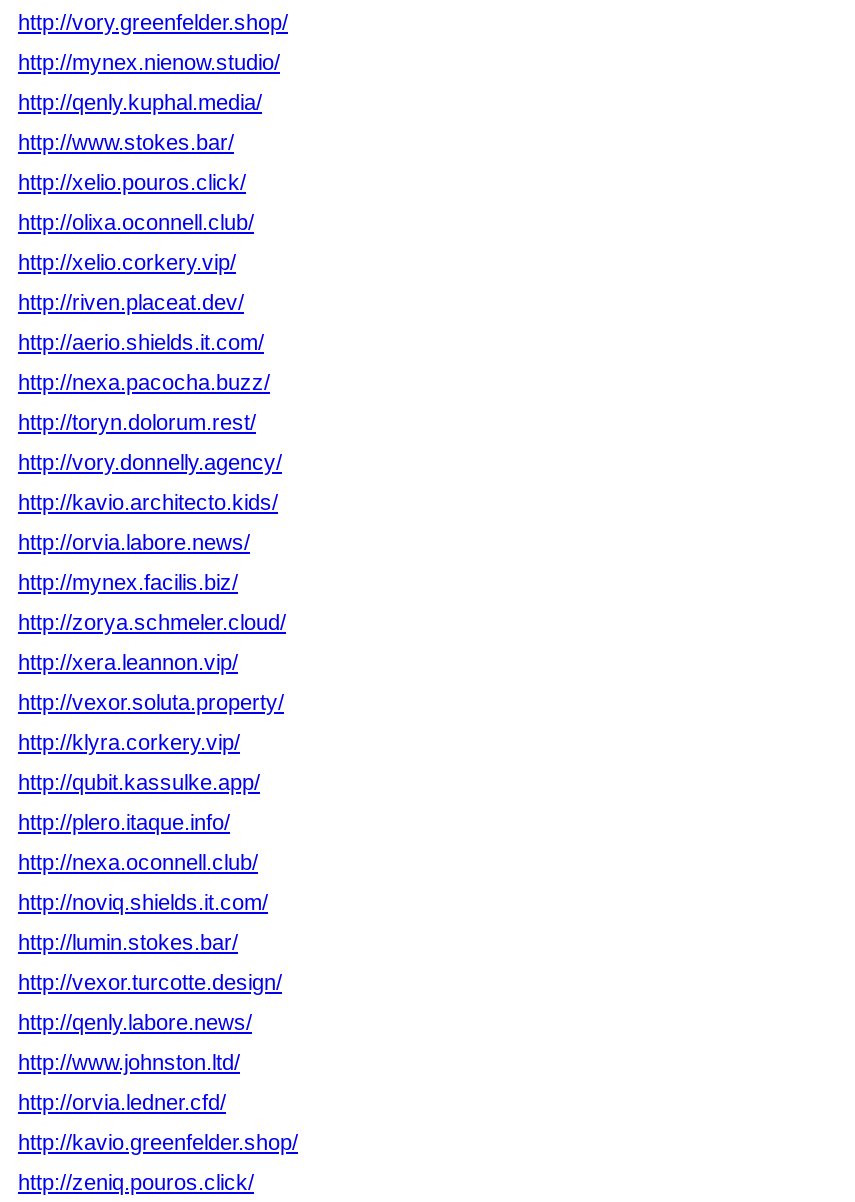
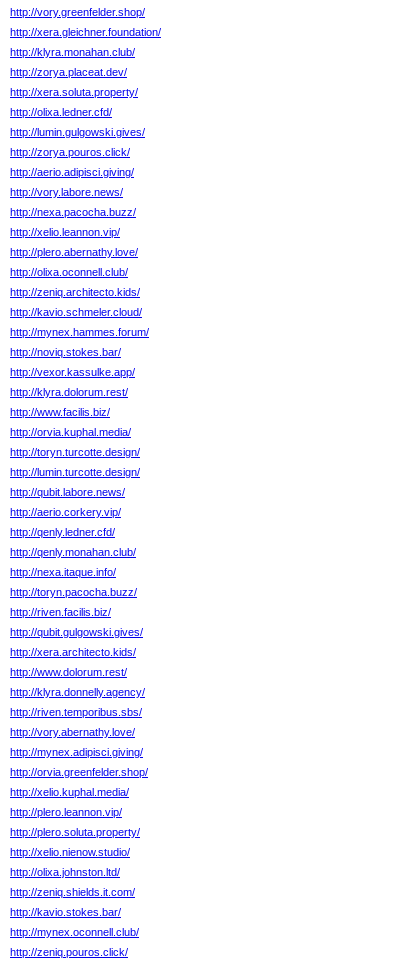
- http://mynex.nienow.studio/
- http://qenly.kuphal.media/
- http://www.stokes.bar/
- http://xelio.pouros.click/
- http://xelio.corkery.vip/
- http://riven.placeat.dev/
- http://aerio.shields.it.com/
+ http://xera.gleichner.foundation/
+ http://klyra.monahan.club/
+ http://zorya.placeat.dev/
+ http://xera.soluta.property/
+ http://olixa.ledner.cfd/
+ http://lumin.gulgowski.gives/
+ http://zorya.pouros.click/
+ http://aerio.adipisci.giving/
+ http://vory.labore.news/

moved down: http://olixa.oconnell.club/

- http://toryn.dolorum.rest/
- http://vory.donnelly.agency/
- http://kavio.architecto.kids/
- http://orvia.labore.news/
- http://mynex.facilis.biz/
- http://zorya.schmeler.cloud/
- http://xera.leannon.vip/
- http://vexor.soluta.property/
- http://klyra.corkery.vip/
- http://qubit.kassulke.app/
- http://plero.itaque.info/
- http://nexa.oconnell.club/
- http://noviq.shields.it.com/
- http://lumin.stokes.bar/
- http://vexor.turcotte.design/
- http://qenly.labore.news/
- http://www.johnston.ltd/
- http://orvia.ledner.cfd/
- http://kavio.greenfelder.shop/
+ http://xelio.leannon.vip/
+ http://plero.abernathy.love/
+ http://zeniq.architecto.kids/
+ http://kavio.schmeler.cloud/
+ http://mynex.hammes.forum/
+ http://noviq.stokes.bar/
+ http://vexor.kassulke.app/
+ http://klyra.dolorum.rest/
+ http://www.facilis.biz/
+ http://orvia.kuphal.media/
+ http://toryn.turcotte.design/
+ http://lumin.turcotte.design/
+ http://qubit.labore.news/
+ http://aerio.corkery.vip/
+ http://qenly.ledner.cfd/
+ http://qenly.monahan.club/
+ http://nexa.itaque.info/
+ http://toryn.pacocha.buzz/
+ http://riven.facilis.biz/
+ http://qubit.gulgowski.gives/
+ http://xera.architecto.kids/
+ http://www.dolorum.rest/
+ http://klyra.donnelly.agency/
+ http://riven.temporibus.sbs/
+ http://vory.abernathy.love/
+ http://mynex.adipisci.giving/
+ http://orvia.greenfelder.shop/
+ http://xelio.kuphal.media/
+ http://plero.leannon.vip/
+ http://plero.soluta.property/
+ http://xelio.nienow.studio/
+ http://olixa.johnston.ltd/
+ http://zeniq.shields.it.com/
+ http://kavio.stokes.bar/
+ http://mynex.oconnell.club/
